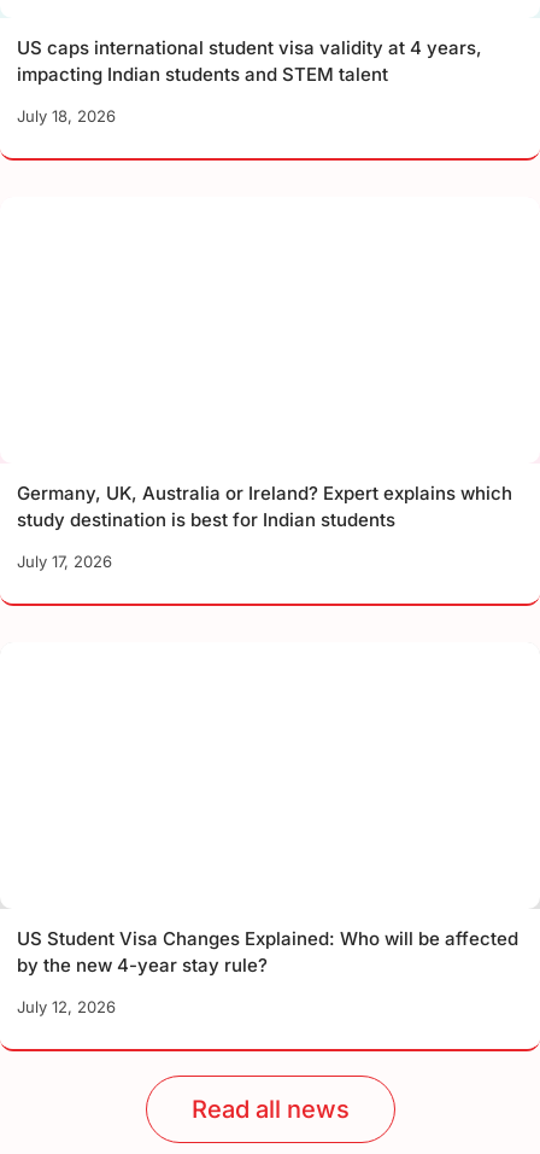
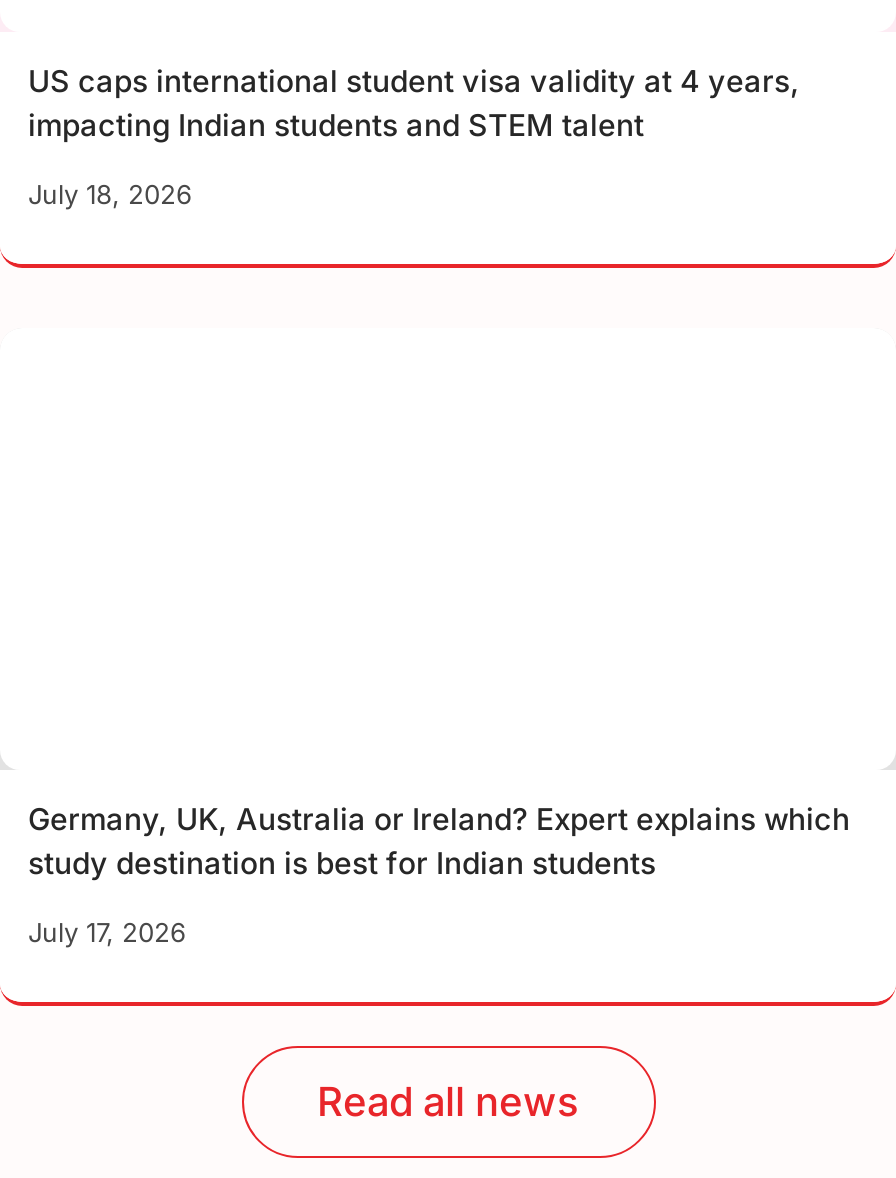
- US Student Visa Changes Explained: Who will be affected
- by the new 4-year stay rule?
- July 12, 2026
